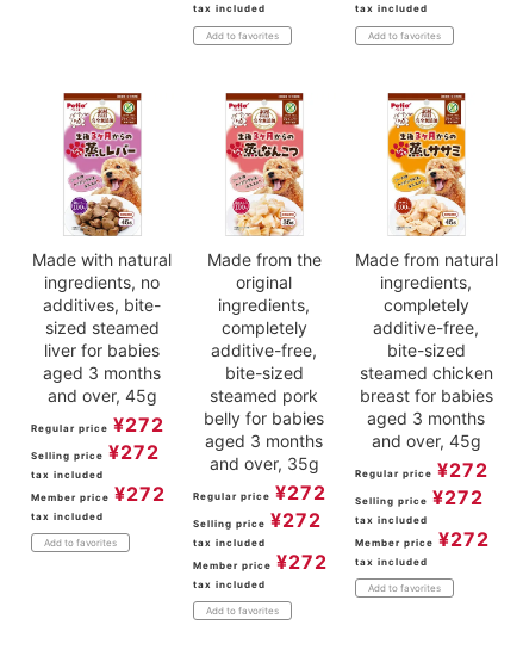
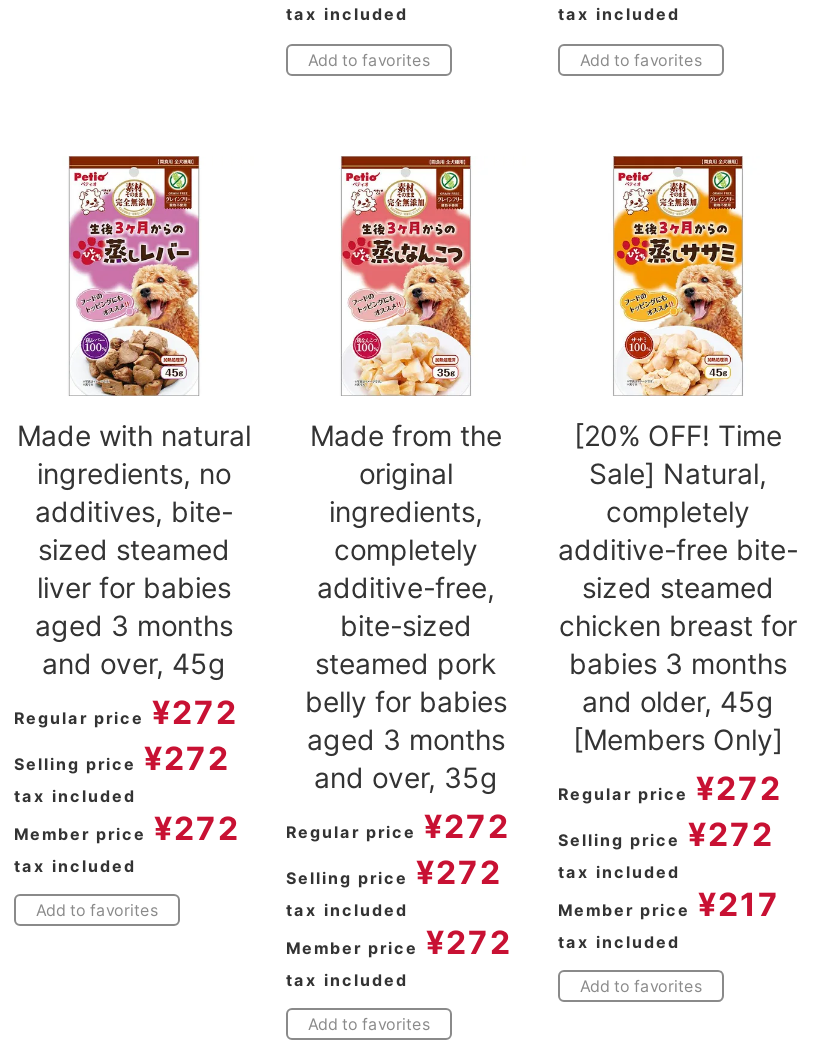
- Made from natural
- ingredients,
+ [20% OFF! Time
+ Sale] Natural,

- additive-free,
- bite-sized
- steamed chicken
- breast for babies
- aged 3 months
- and over, 45g
+ additive-free bite-
+ sized steamed
+ chicken breast for
+ babies 3 months
+ and older, 45g
+ [Members Only]

- Member price ¥272
+ Member price ¥217
